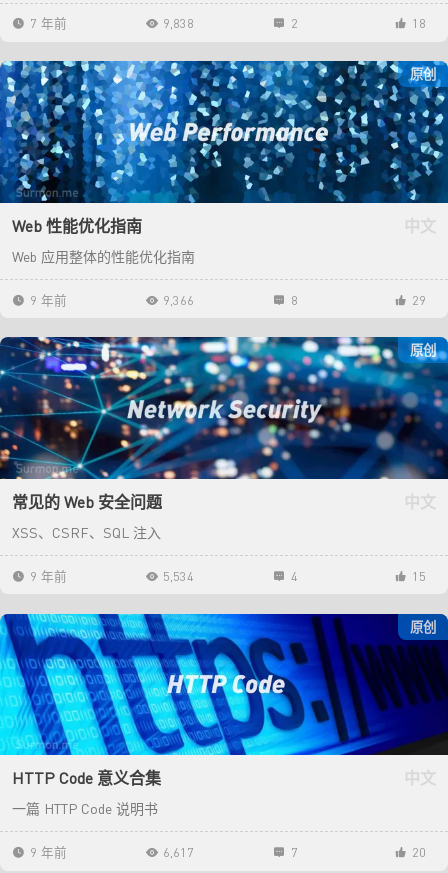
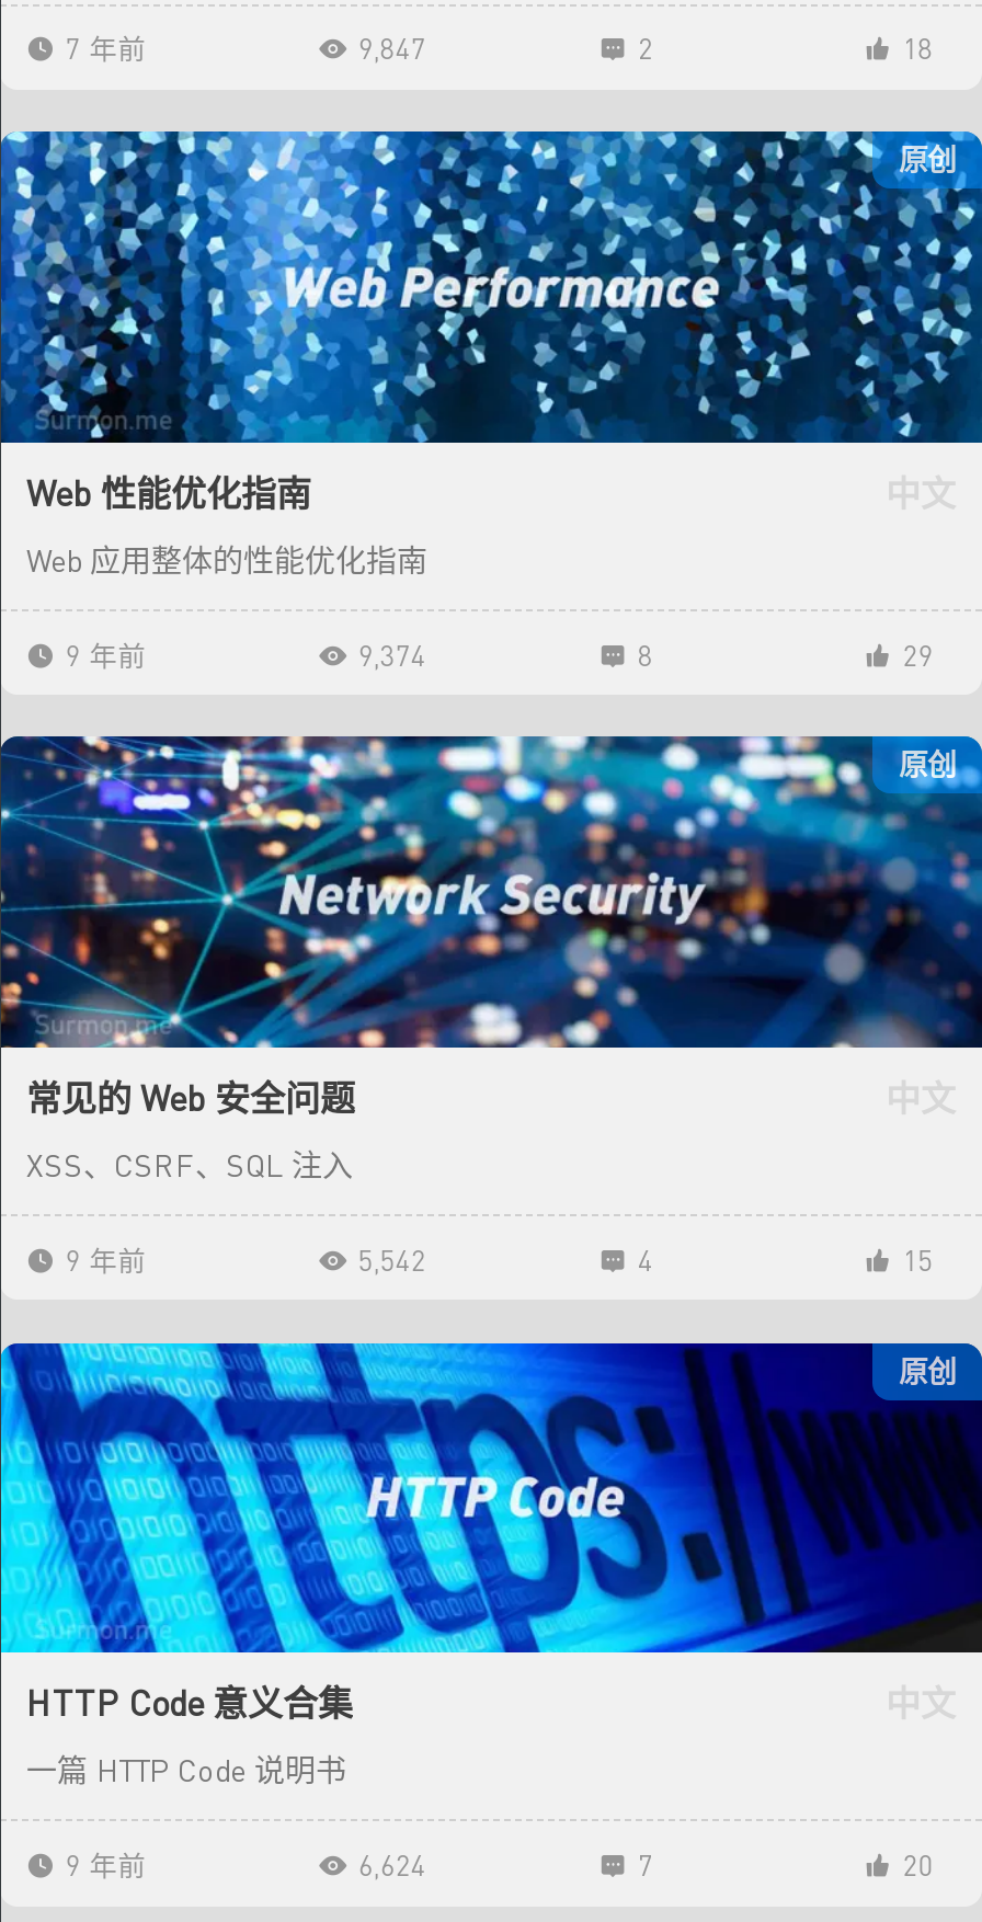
- 9,838
+ 9,847

- 9,366
+ 9,374

- 5,534
+ 5,542

- 6,617
+ 6,624
